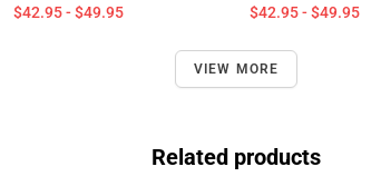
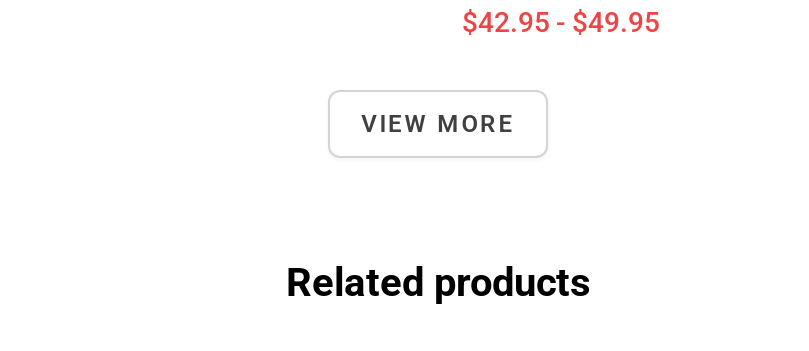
- $42.95 - $49.95
